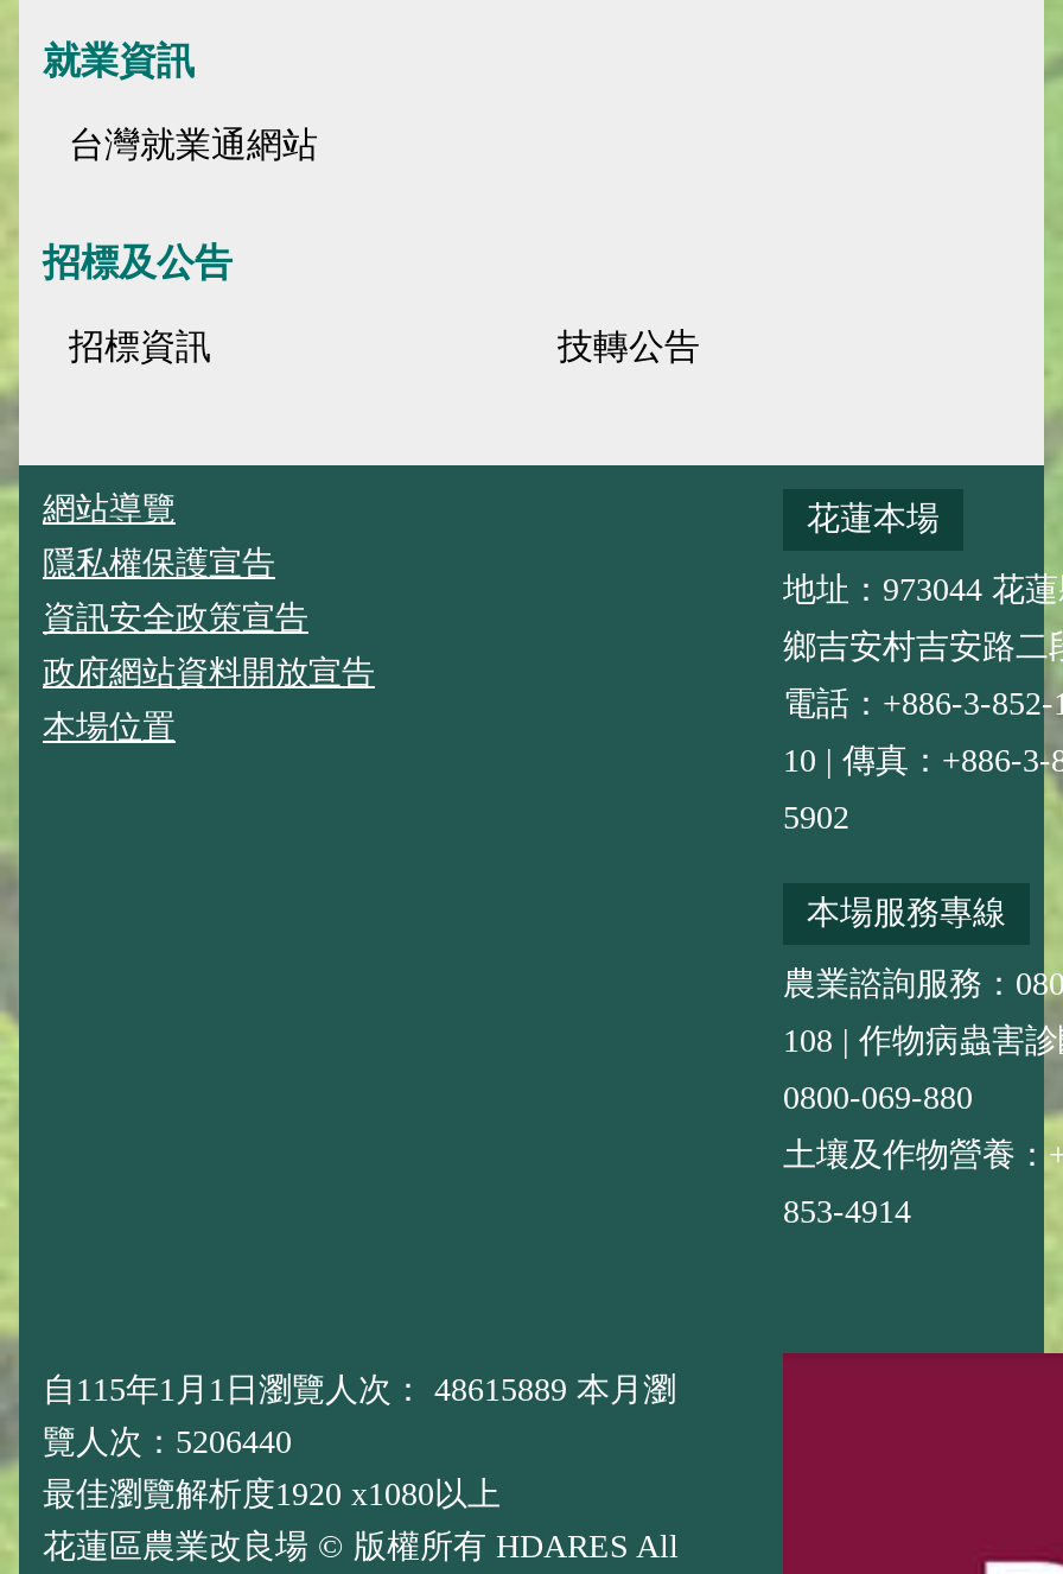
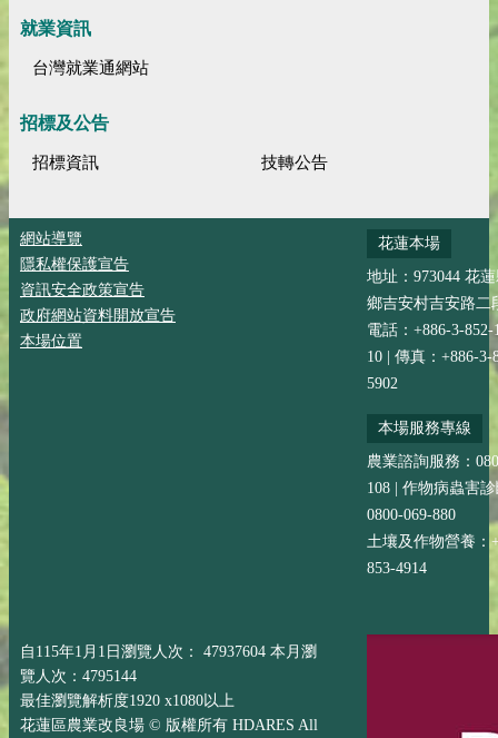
- 自115年1月1日瀏覽人次： 48615889 本月瀏
+ 自115年1月1日瀏覽人次： 47937604 本月瀏

- 覽人次：5206440
+ 覽人次：4795144
